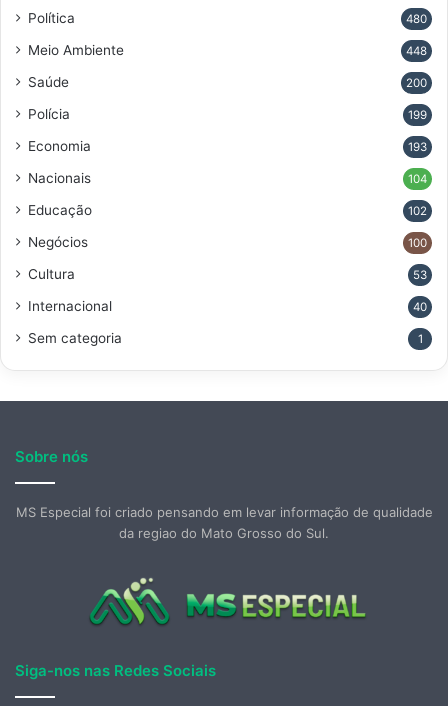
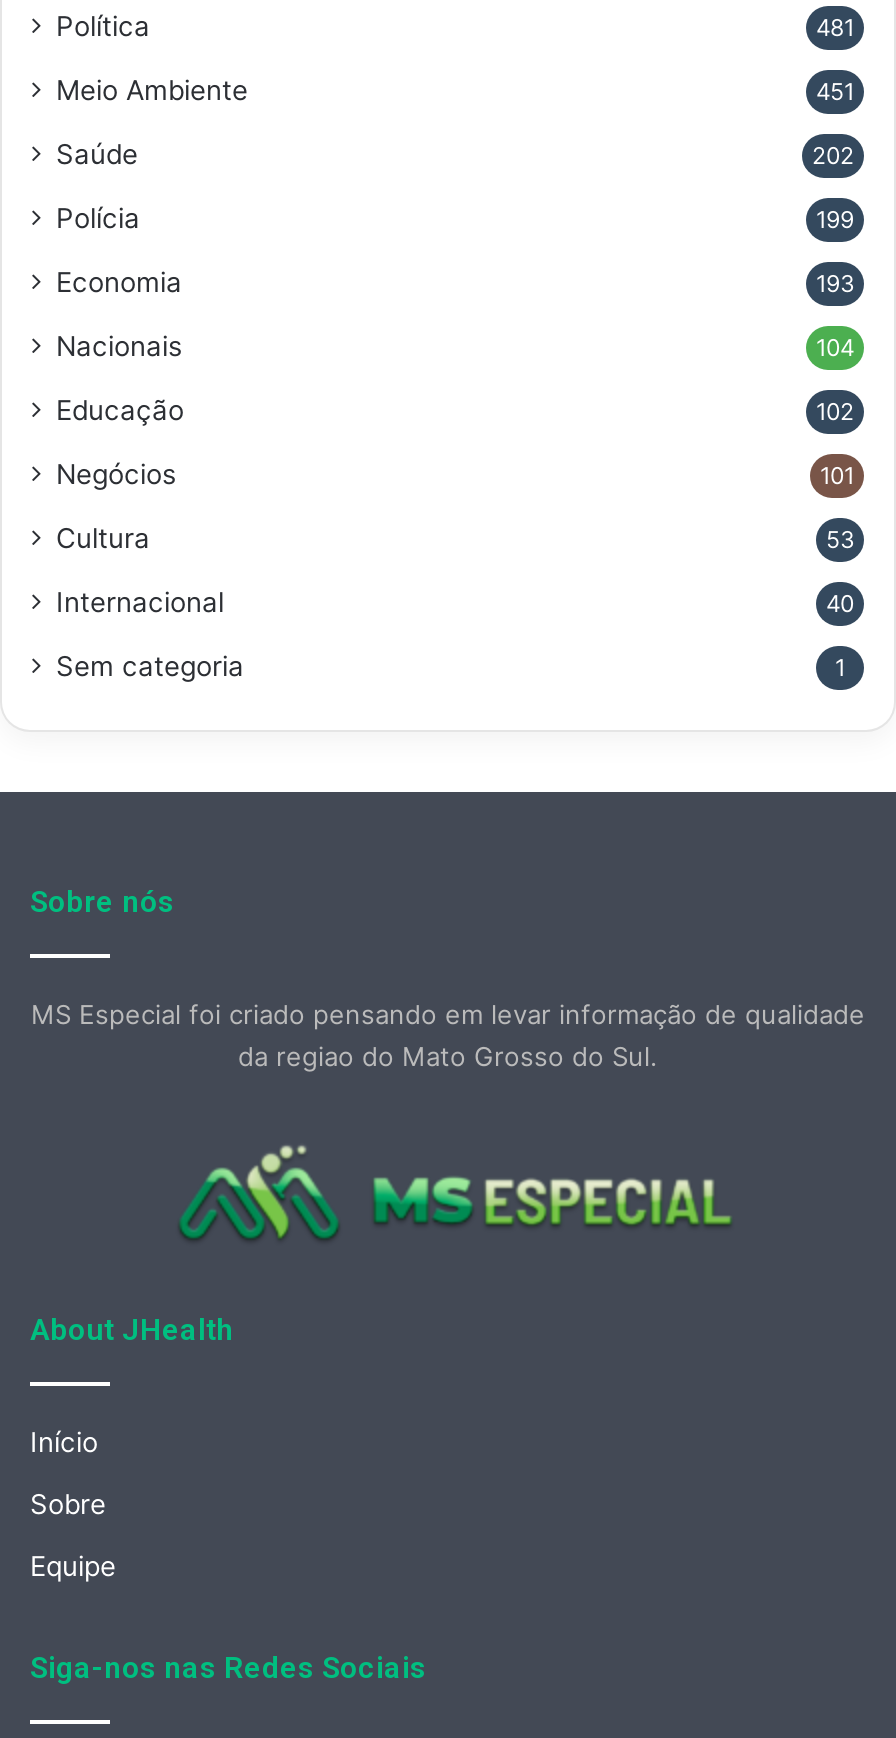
- 480
+ 481

- 448
+ 451

- 200
+ 202

- 100
+ 101

+ About JHealth
+ Início
+ Sobre
+ Equipe
